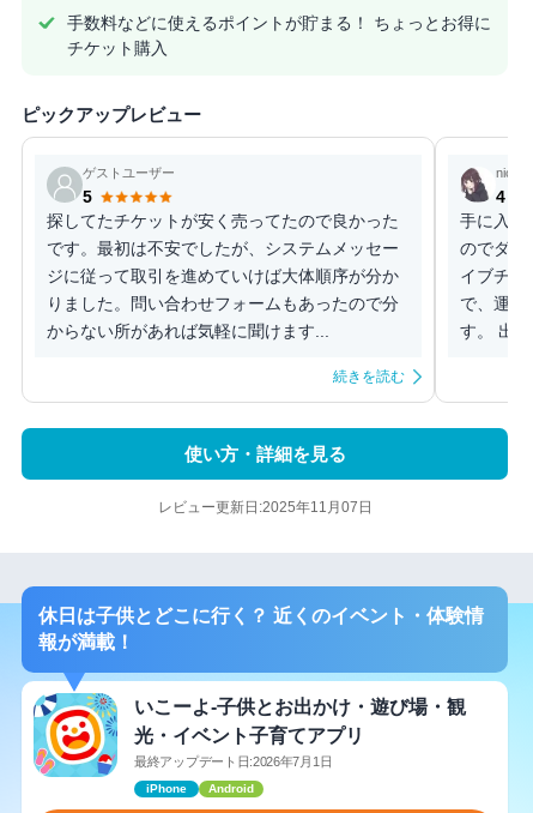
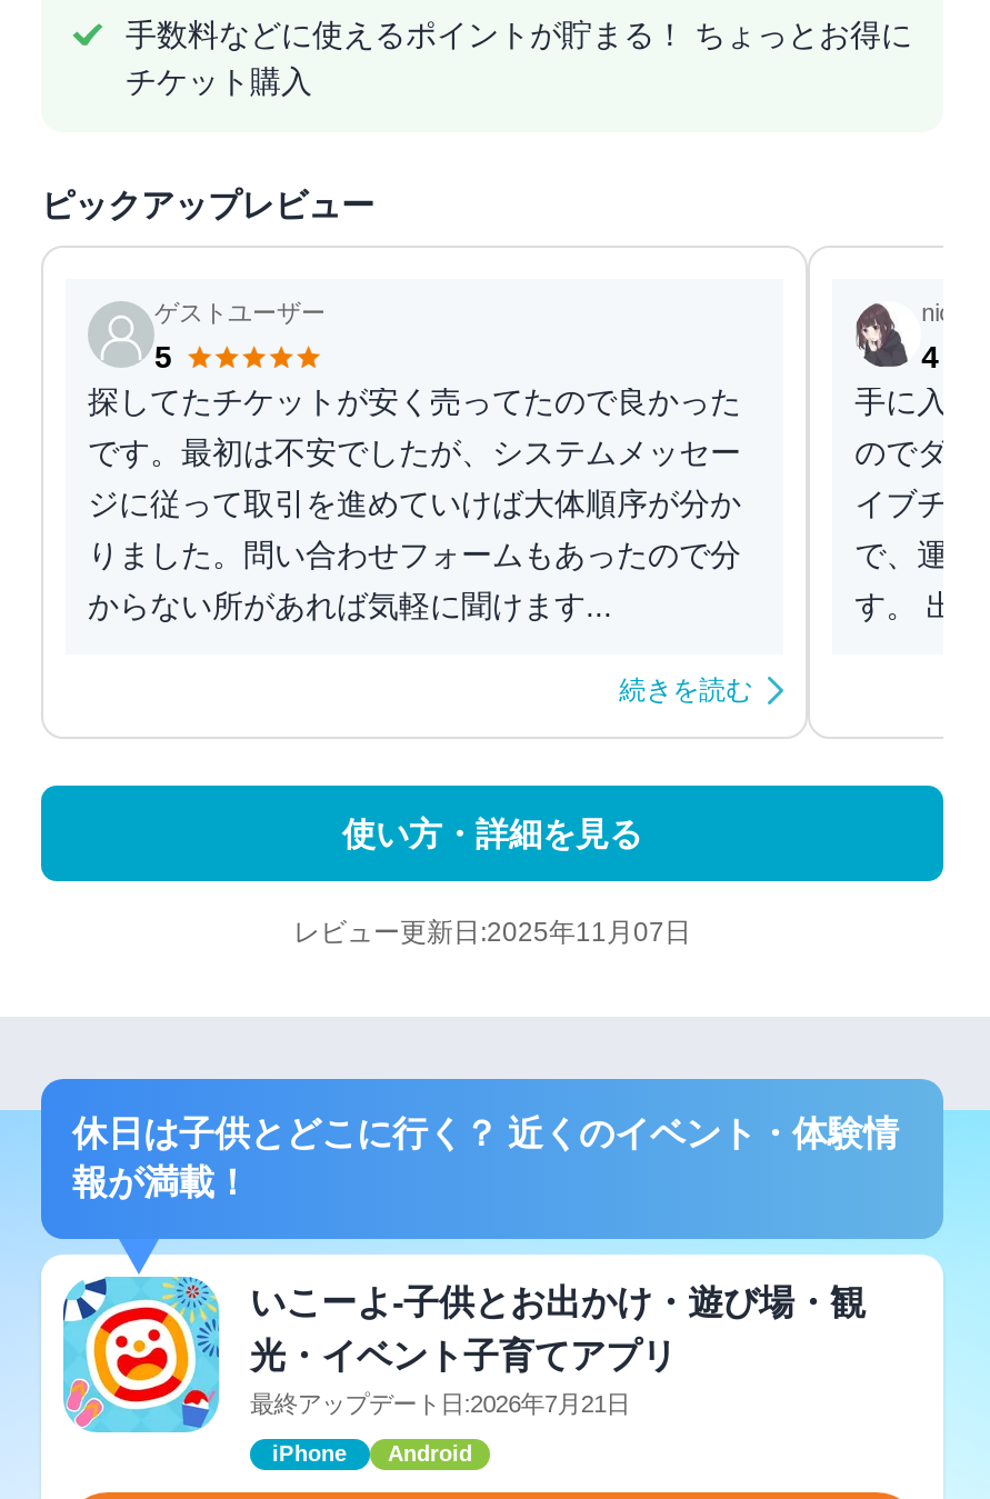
- 最終アップデート日:2026年7月1日
+ 最終アップデート日:2026年7月21日
